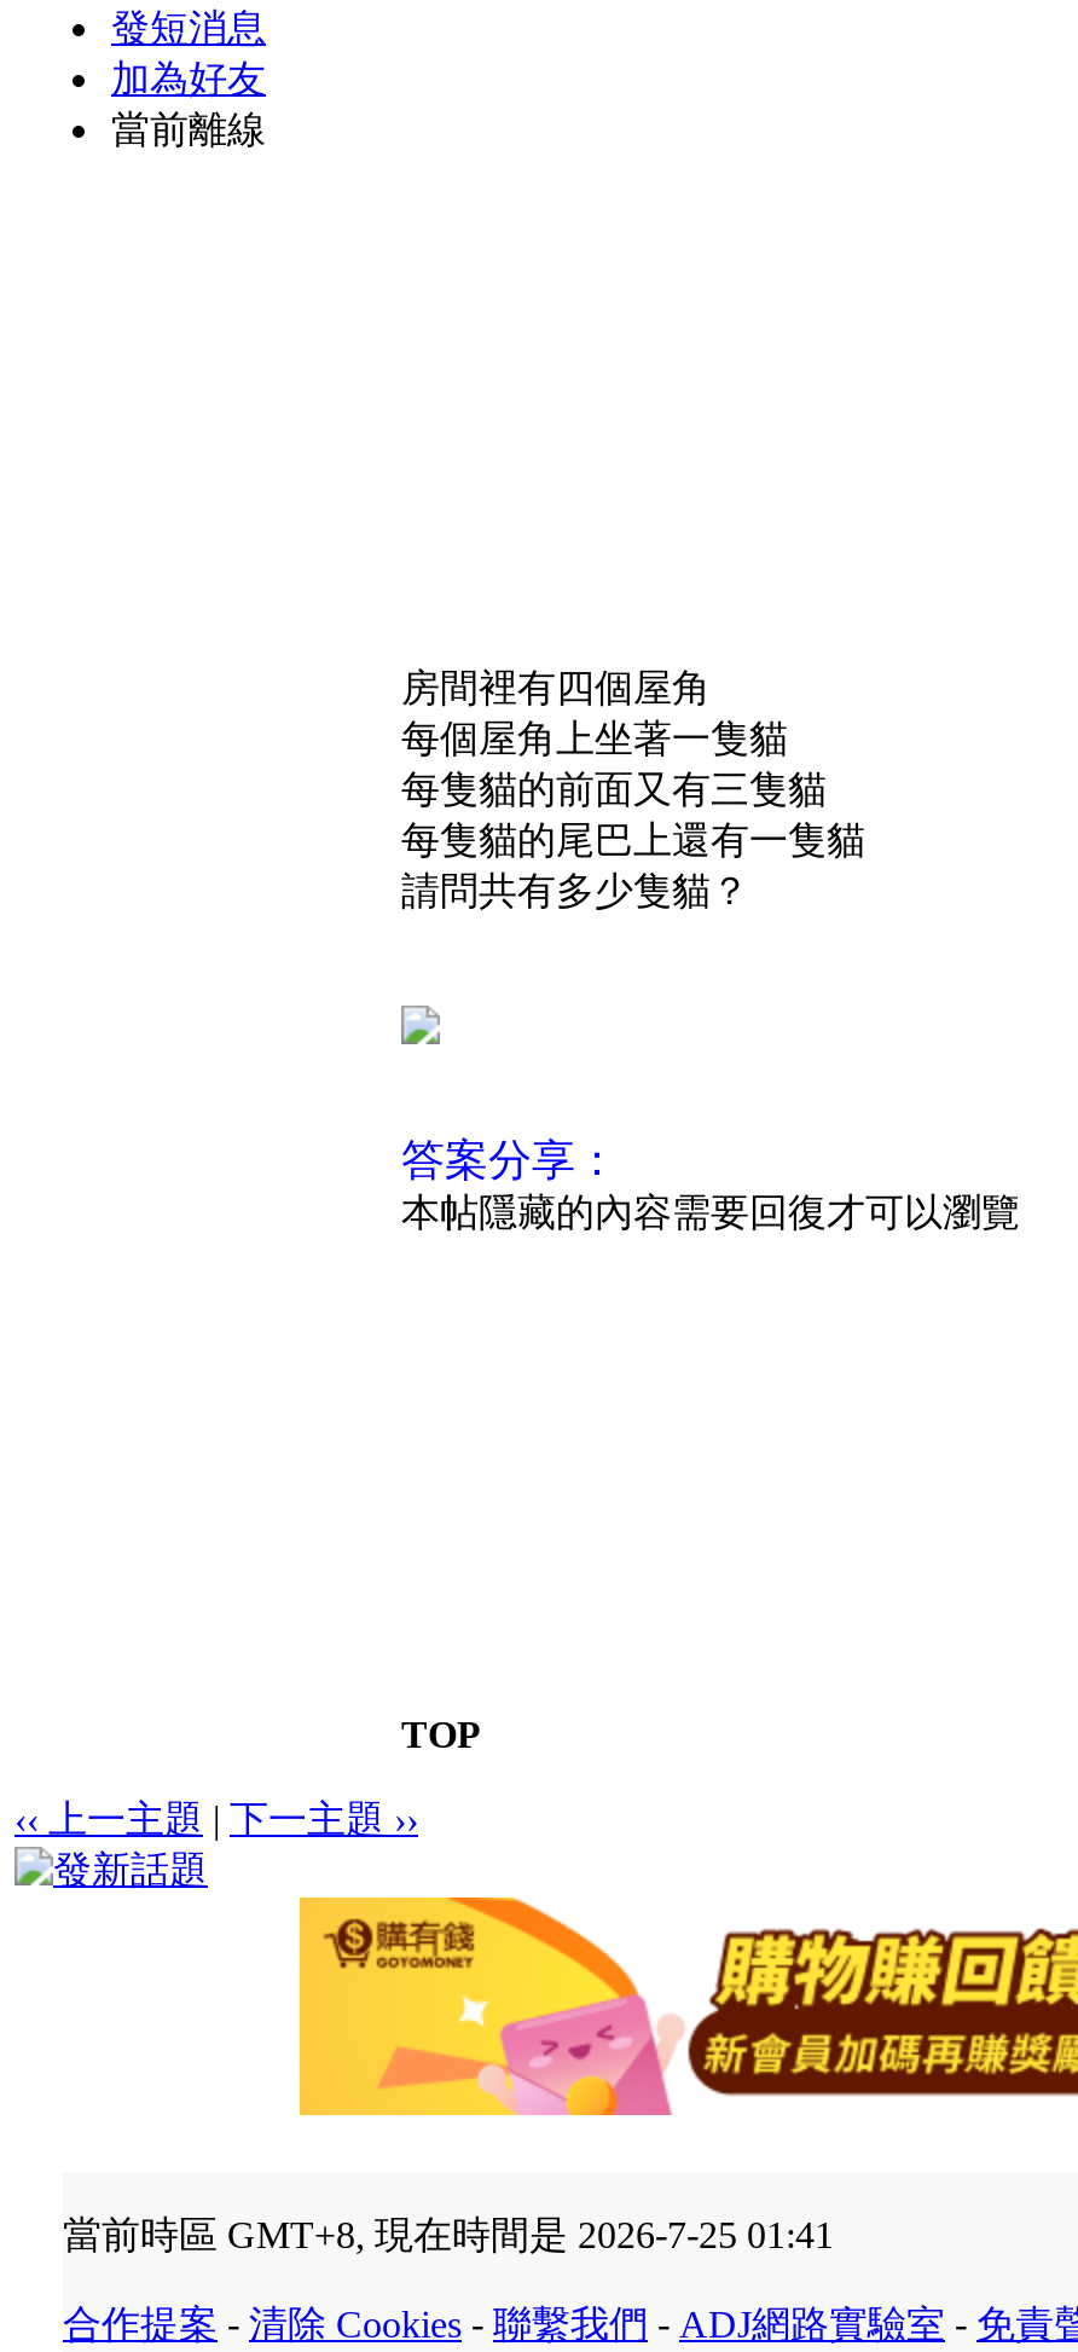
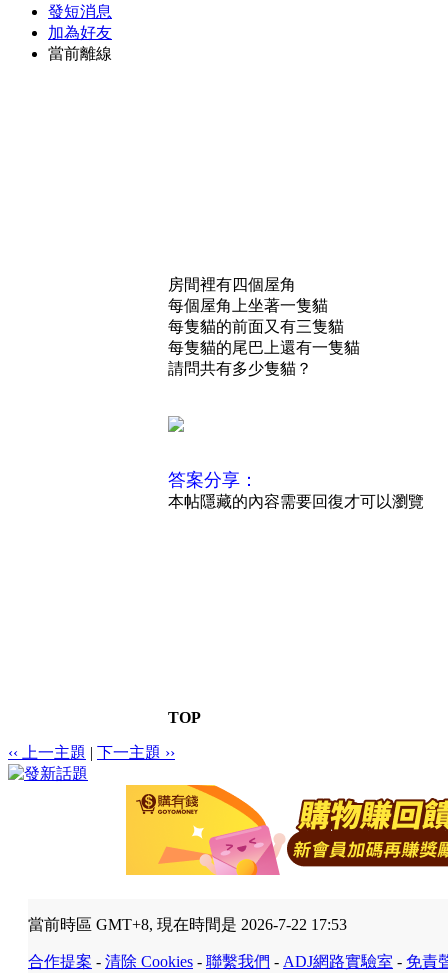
- 當前時區 GMT+8, 現在時間是 2026-7-25 01:41
+ 當前時區 GMT+8, 現在時間是 2026-7-22 17:53
